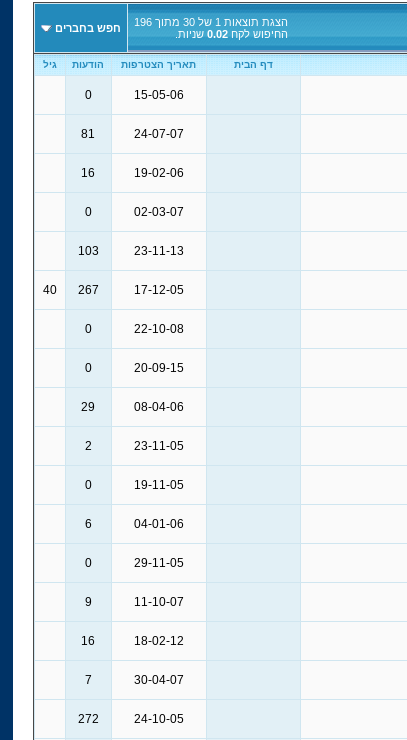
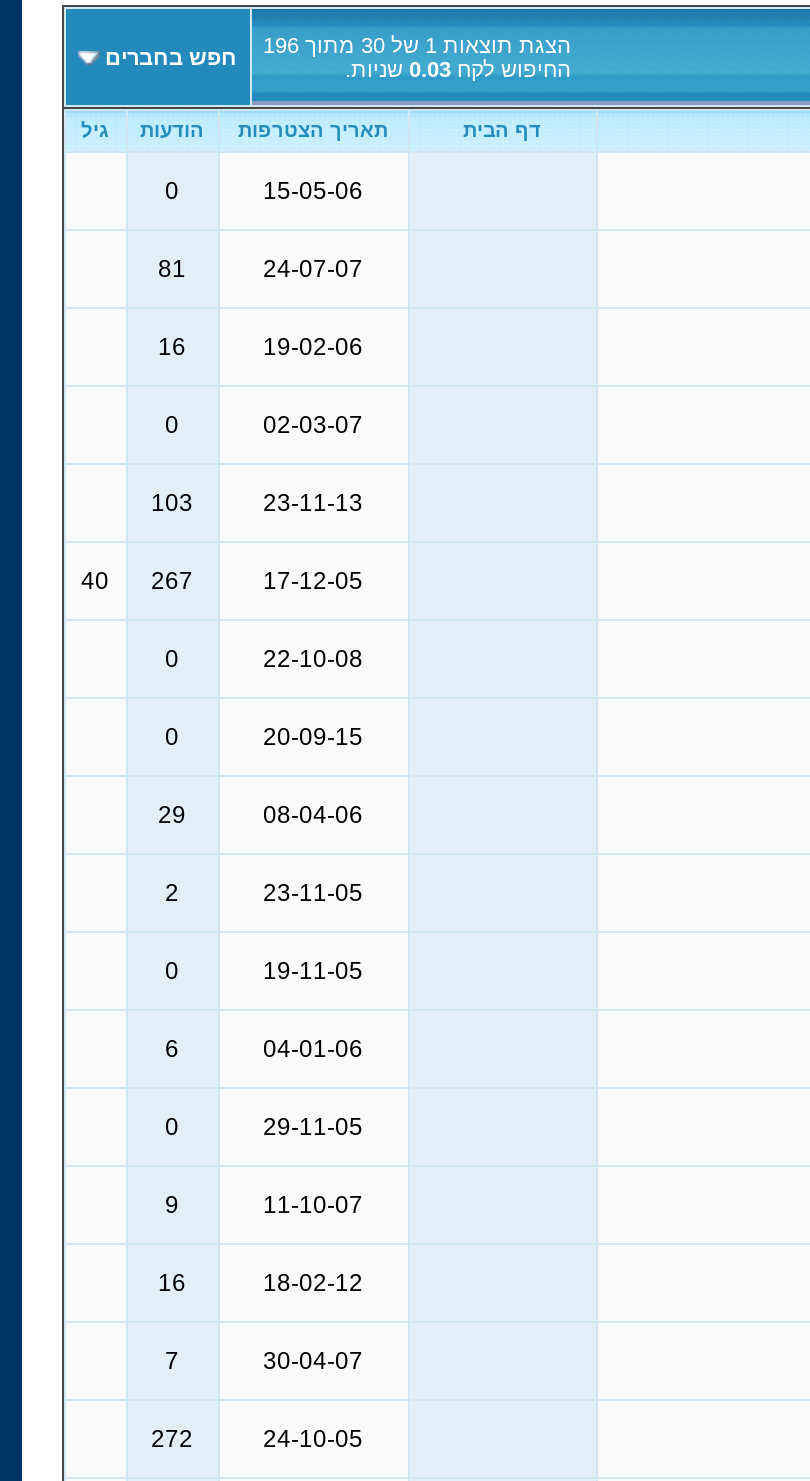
- החיפוש לקח 0.02 שניות.
+ החיפוש לקח 0.03 שניות.
